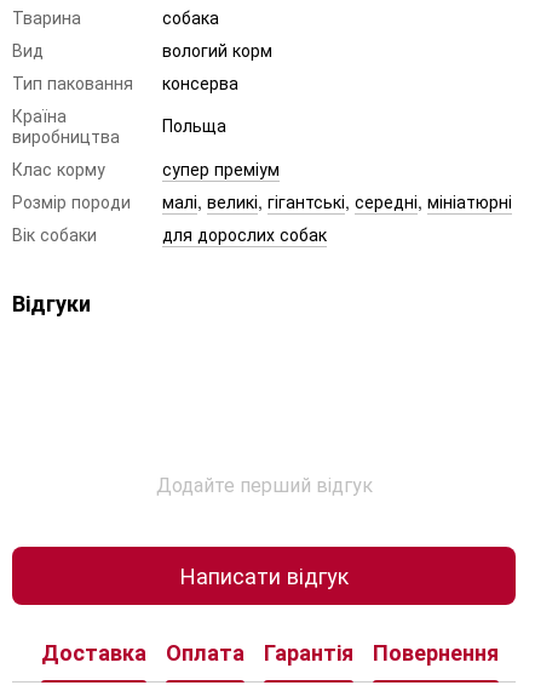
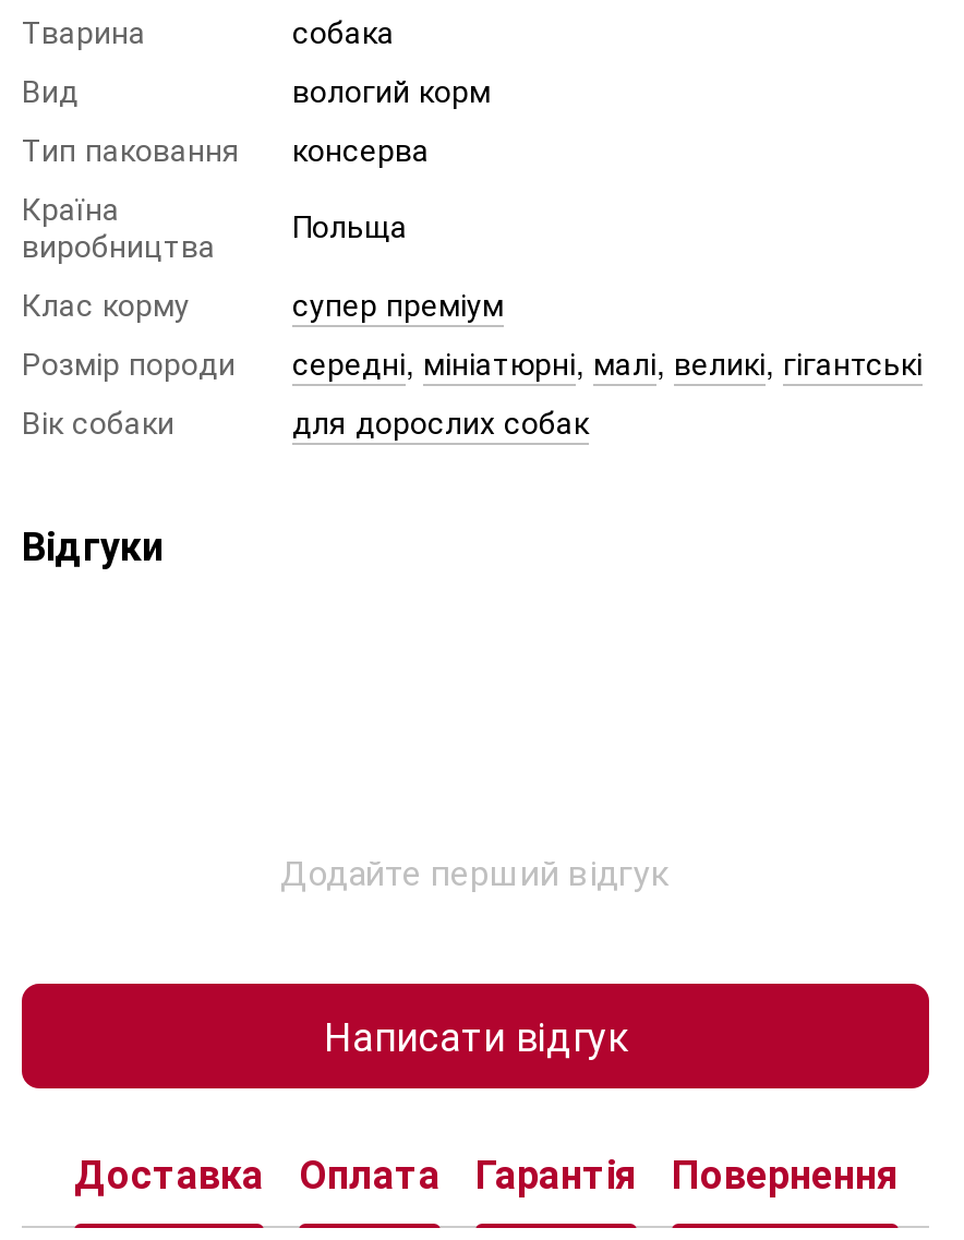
- малі, великі, гігантські, середні, мініатюрні
+ середні, мініатюрні, малі, великі, гігантські
